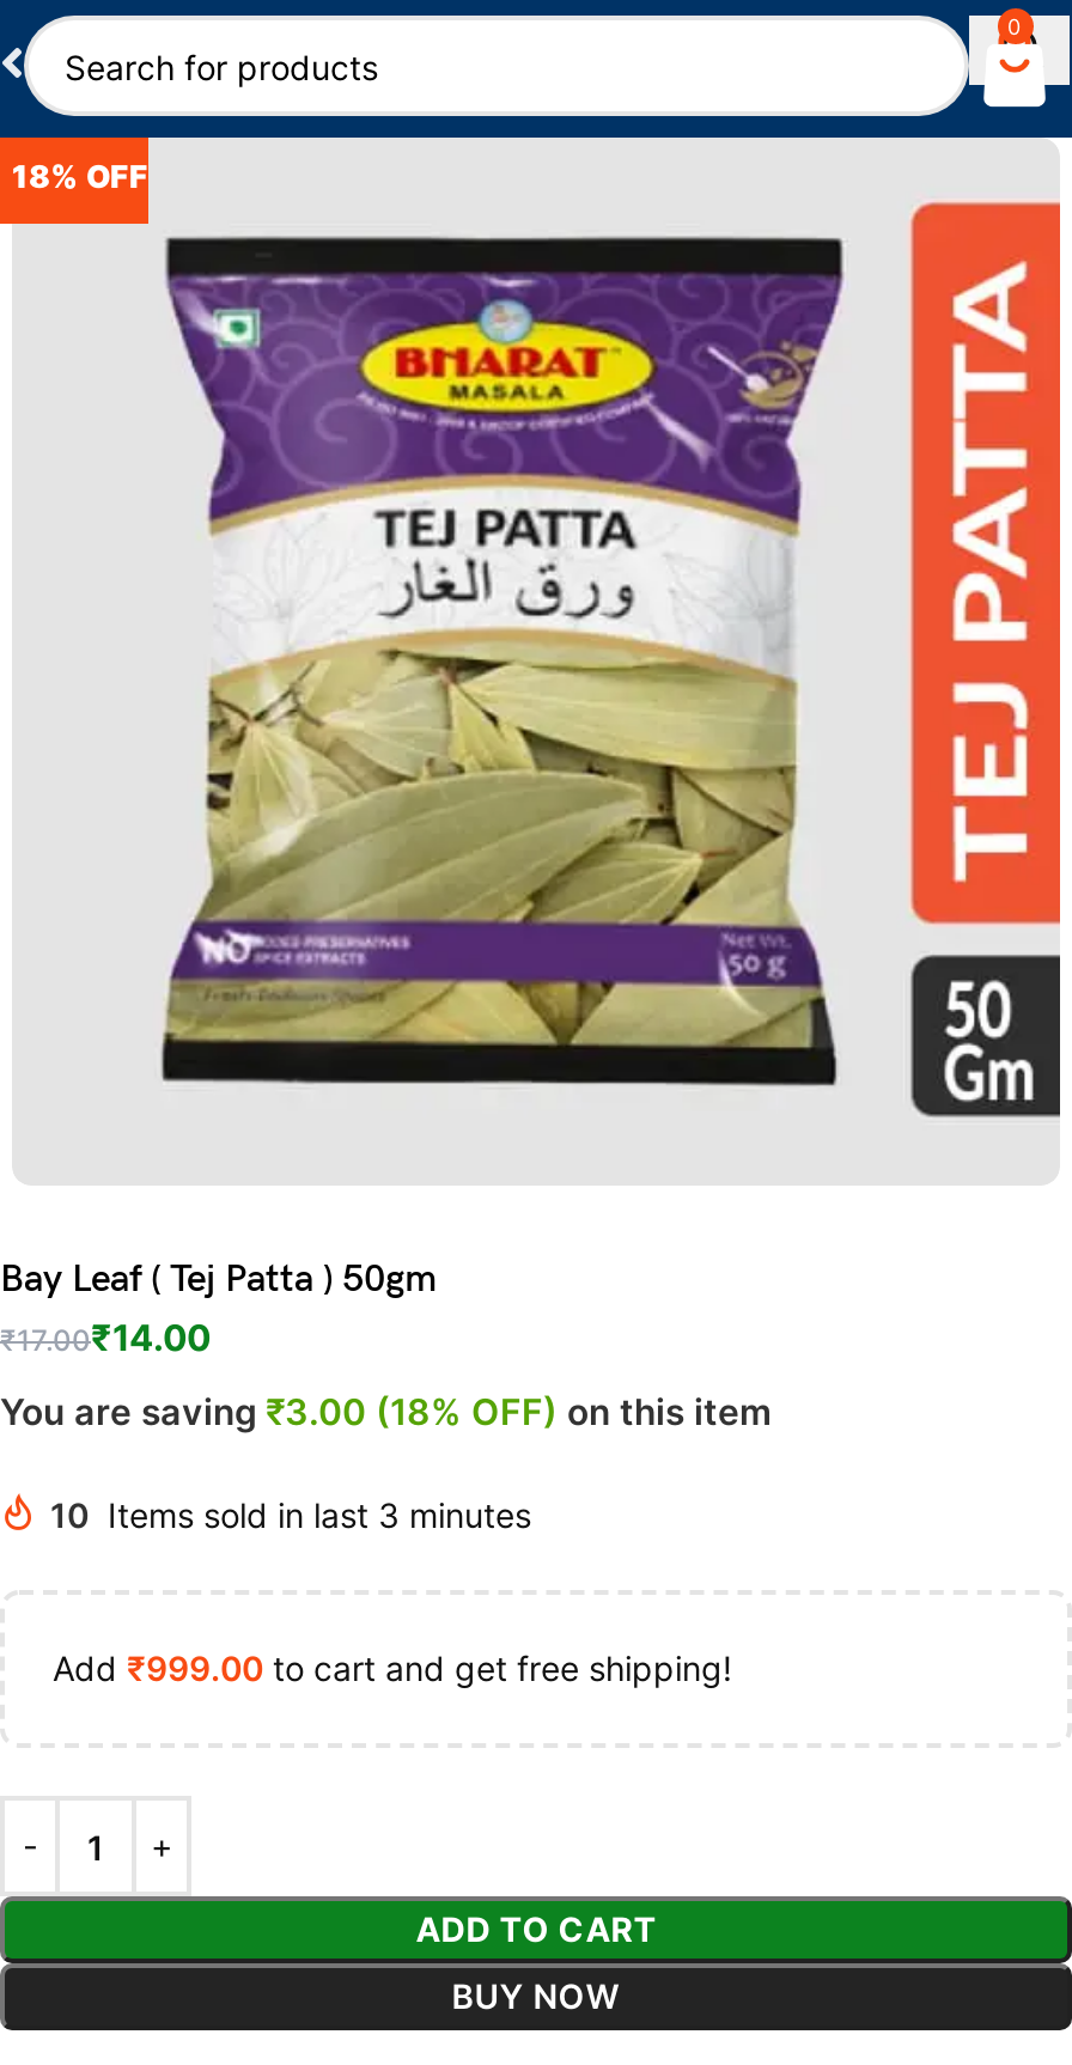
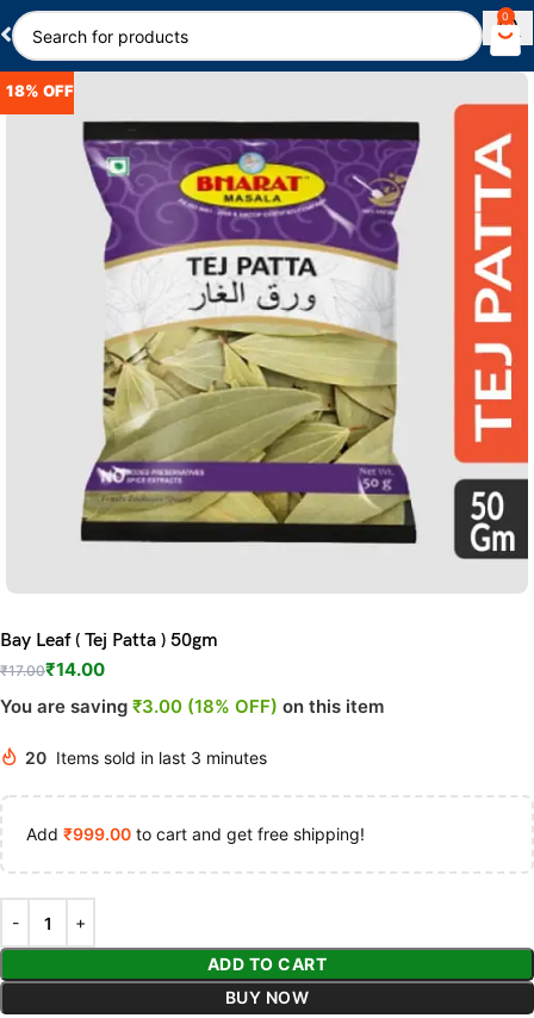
- 10 Items sold in last 3 minutes
+ 20 Items sold in last 3 minutes
